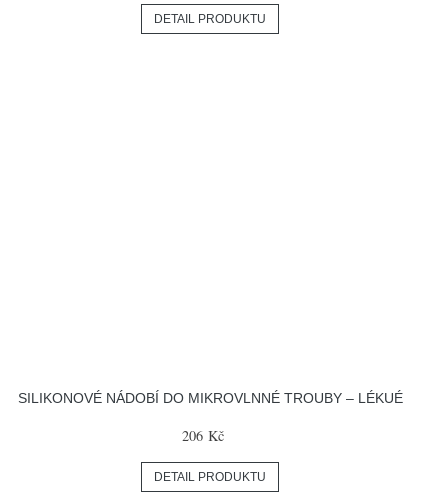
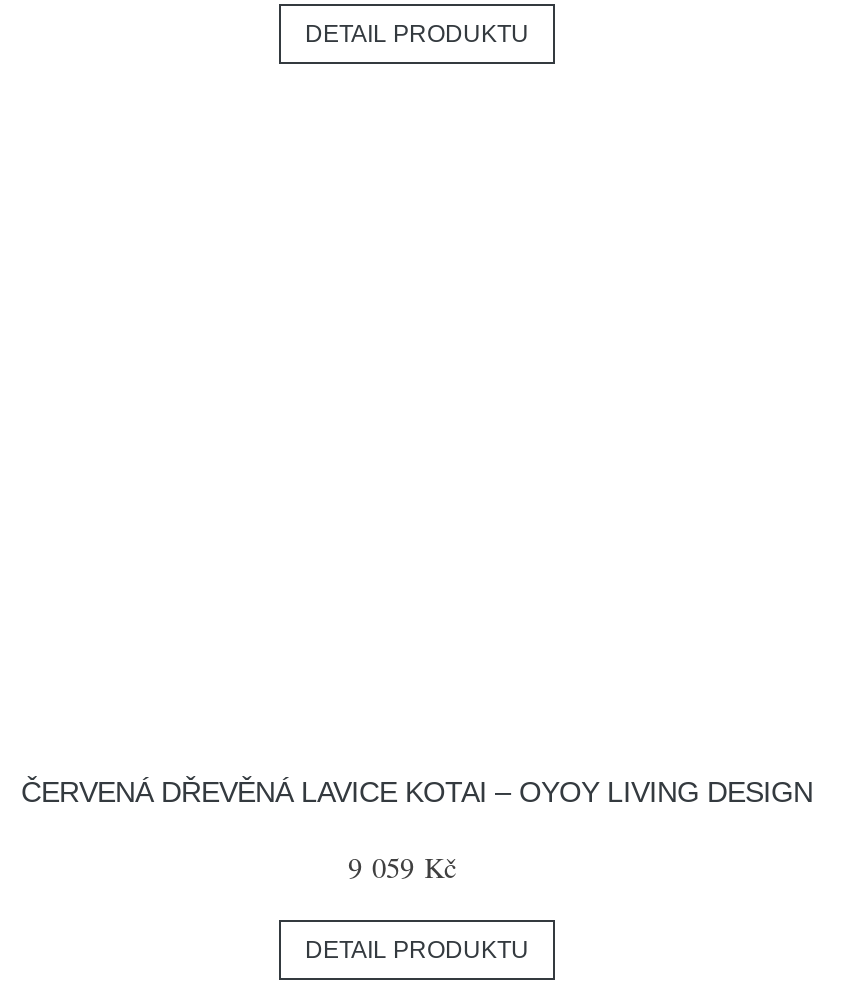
- SILIKONOVÉ NÁDOBÍ DO MIKROVLNNÉ TROUBY – LÉKUÉ
+ ČERVENÁ DŘEVĚNÁ LAVICE KOTAI – OYOY LIVING DESIGN

- 206 Kč
+ 9 059 Kč
